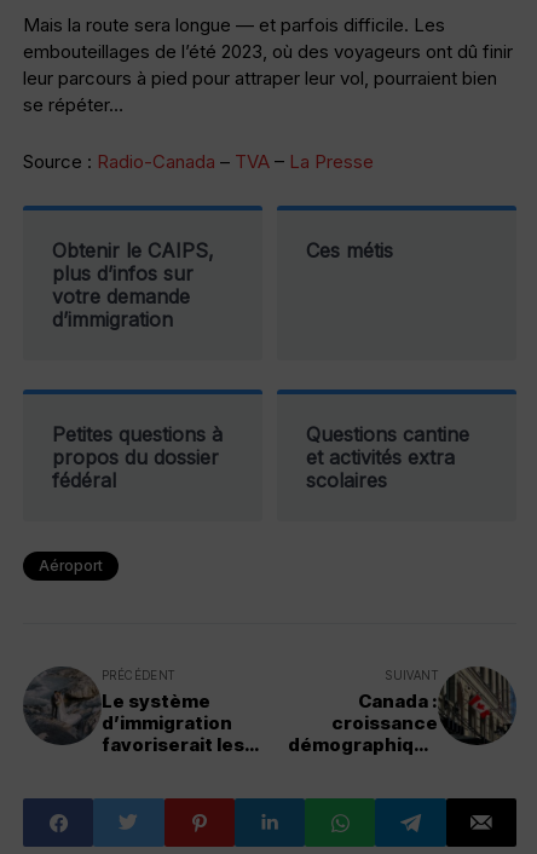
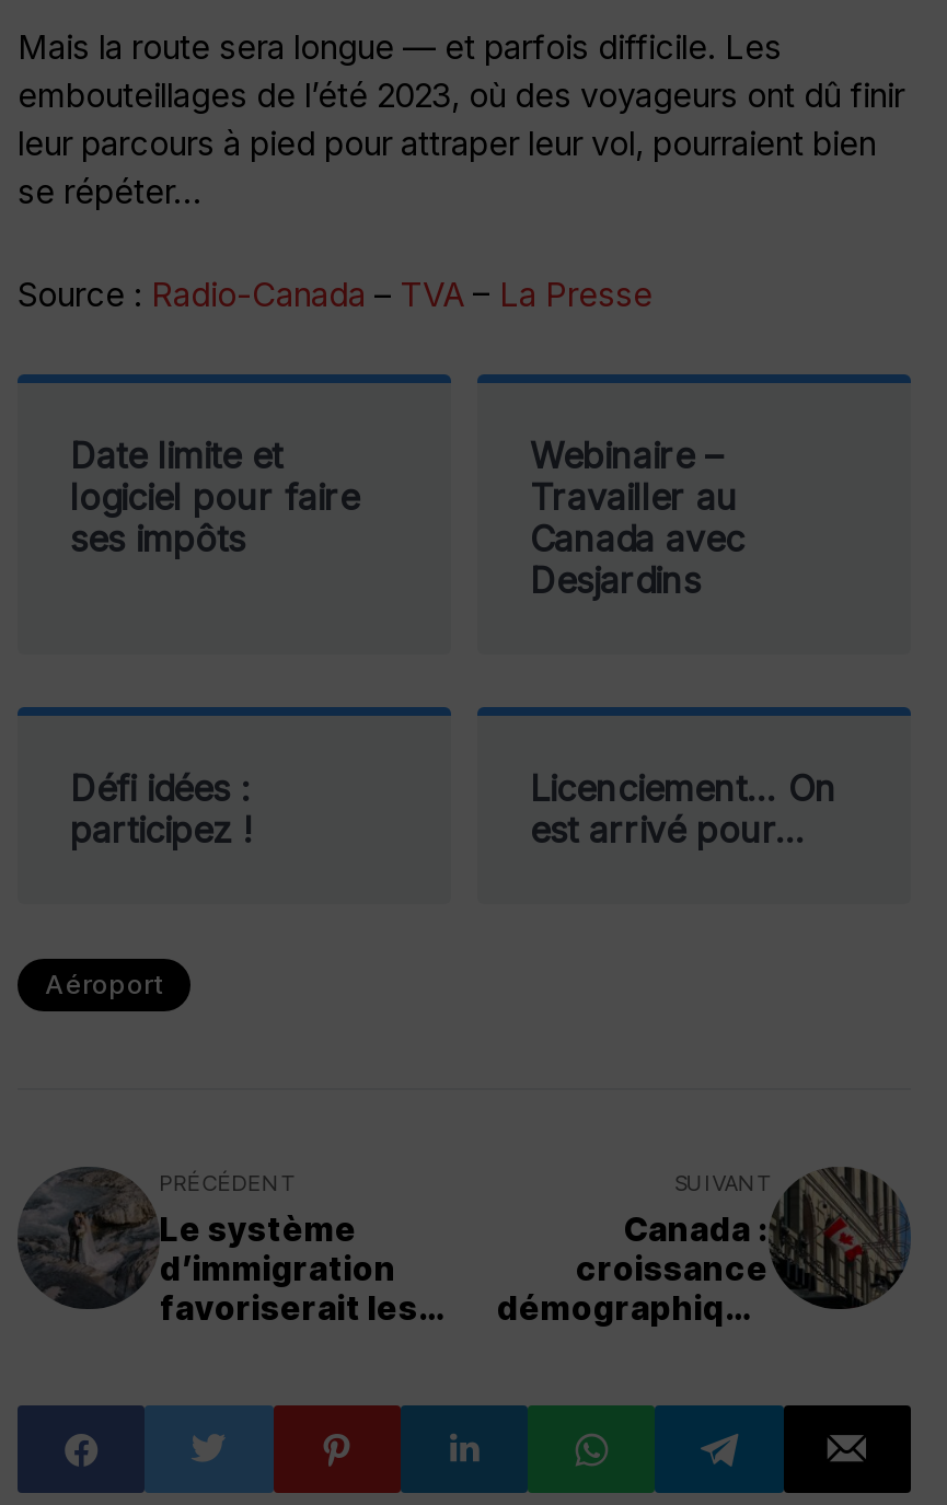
- Obtenir le CAIPS,
- plus d’infos sur
- votre demande
- d’immigration
+ Date limite et
+ logiciel pour faire
+ ses impôts

- Ces métis
+ Webinaire –
+ Travailler au
+ Canada avec
+ Desjardins

- Petites questions à
- propos du dossier
- fédéral
+ Défi idées :
+ participez !

- Questions cantine
- et activités extra
- scolaires
+ Licenciement… On
+ est arrivé pour…
